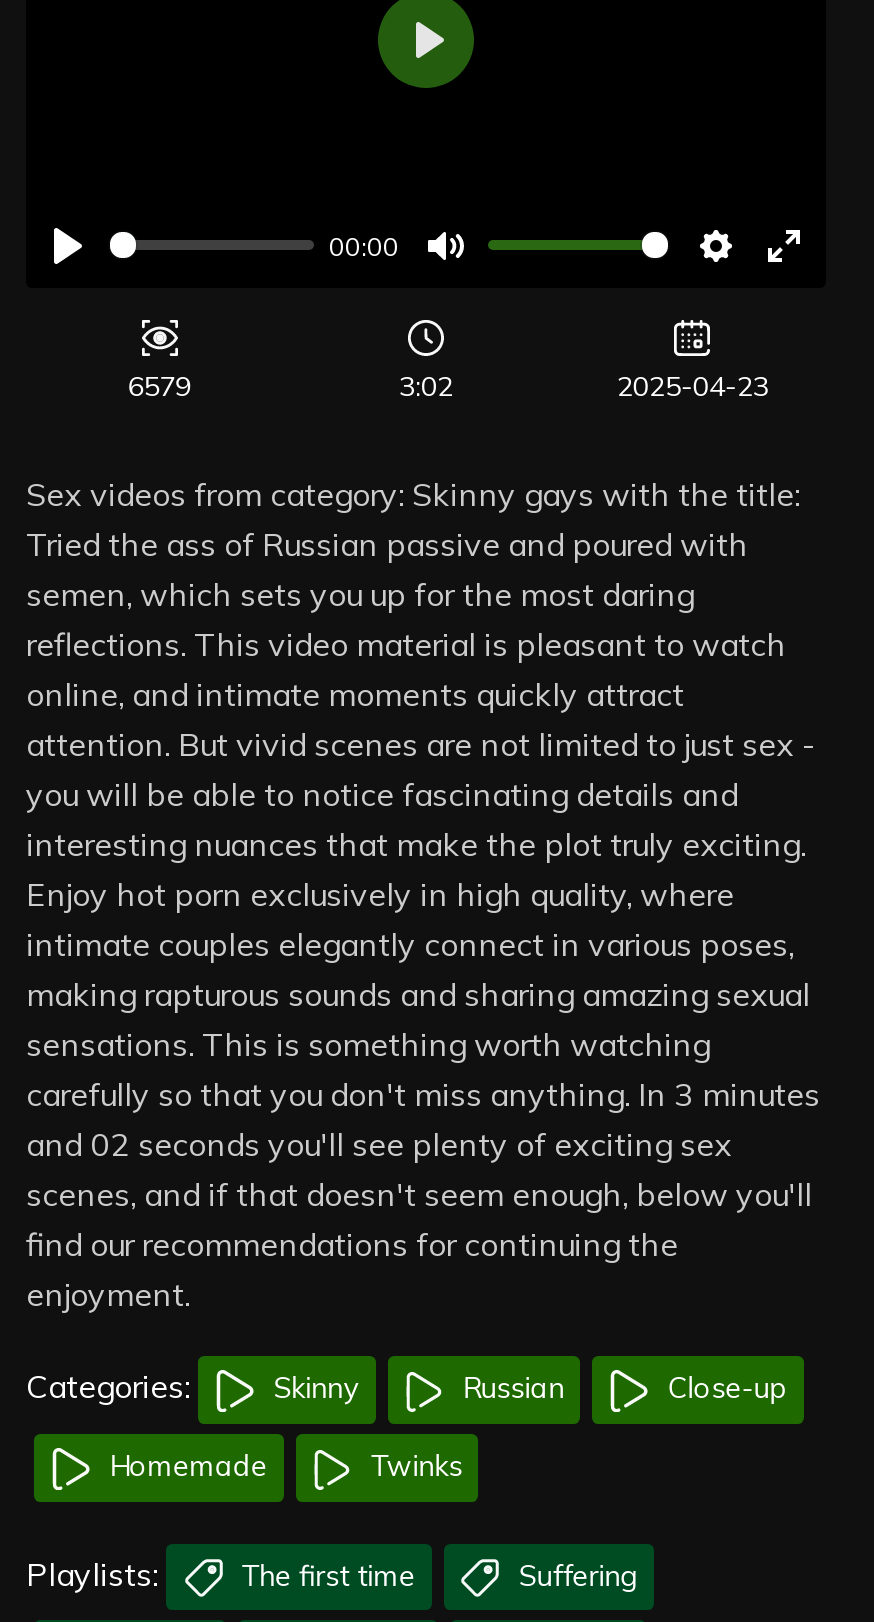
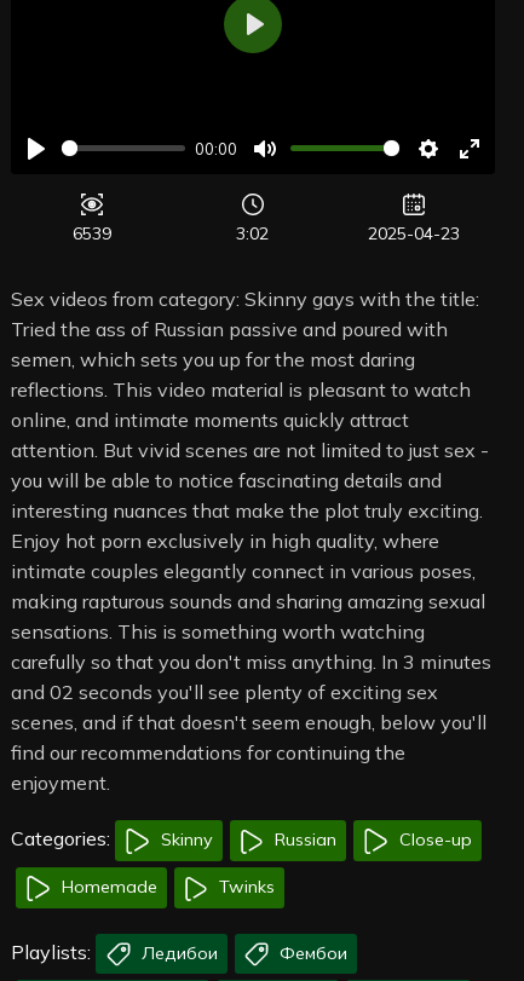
- 6579
+ 6539

- The first time
- Suffering
+ Ледибои
+ Фембои
